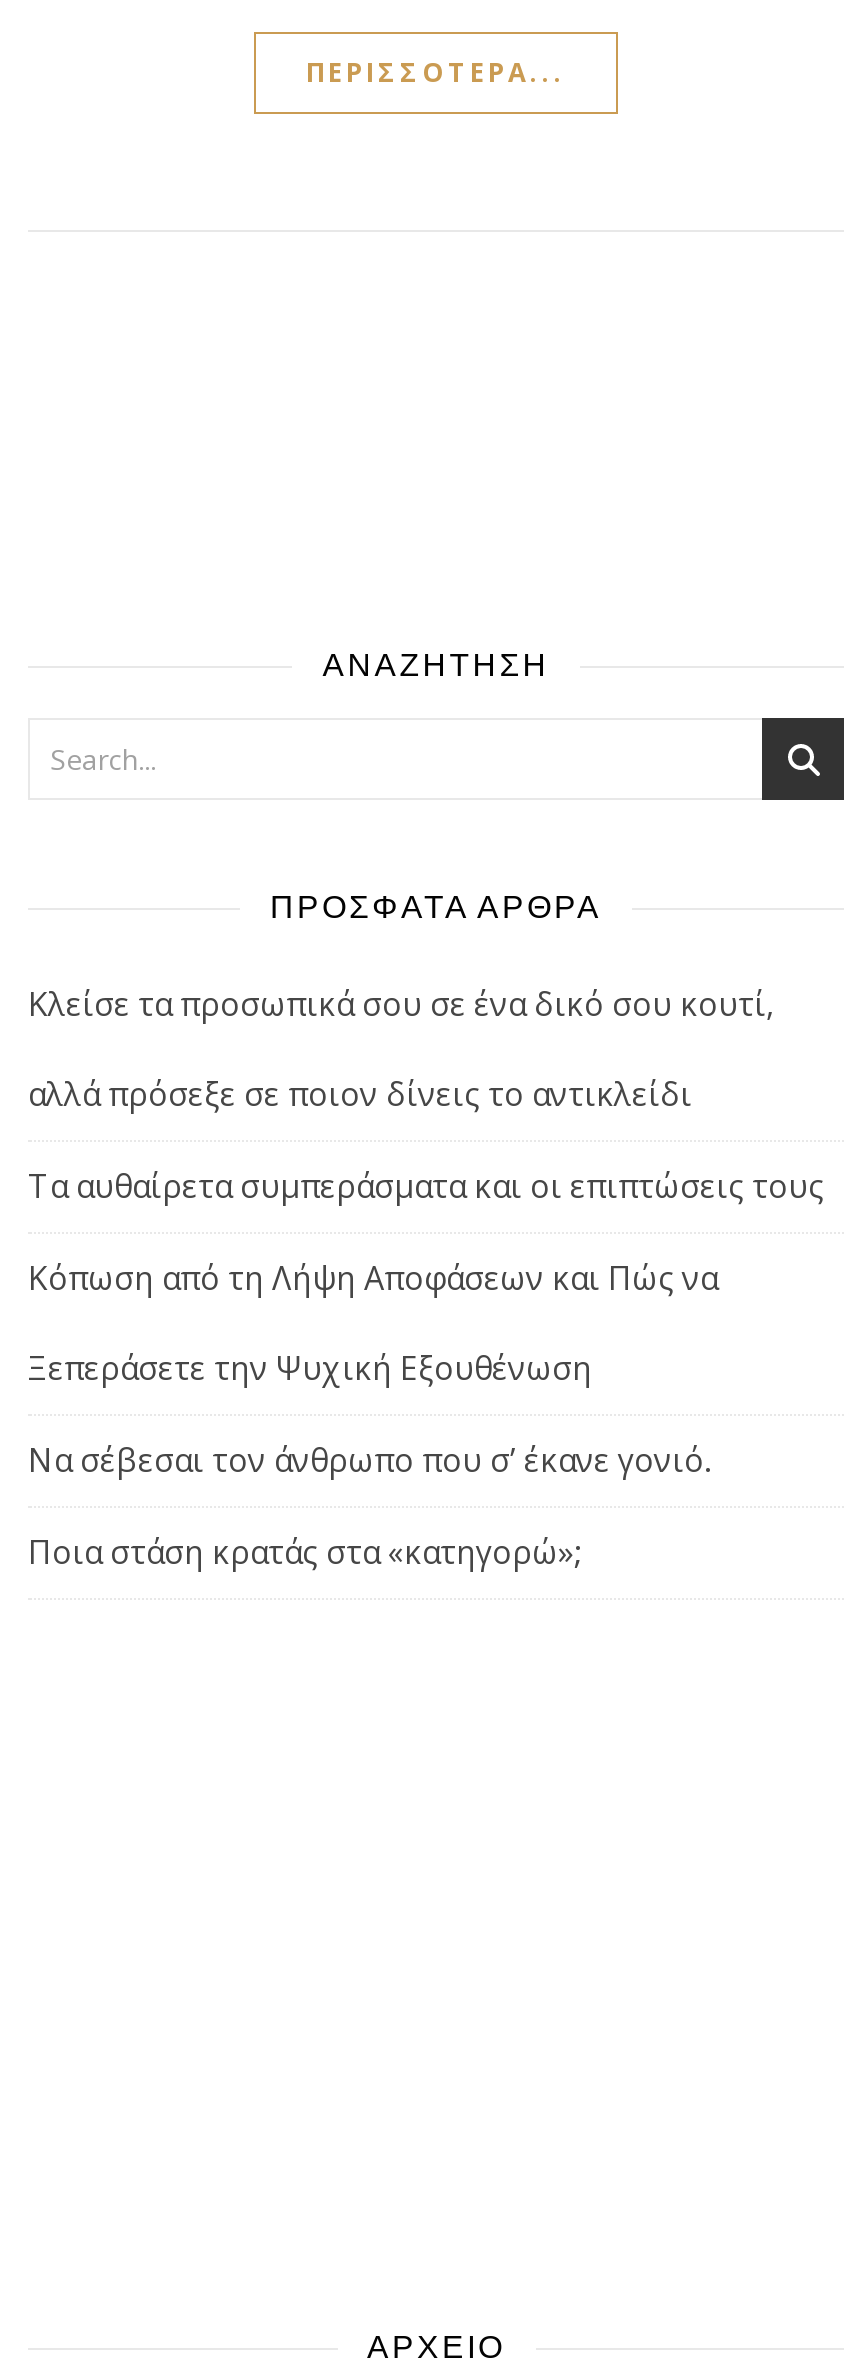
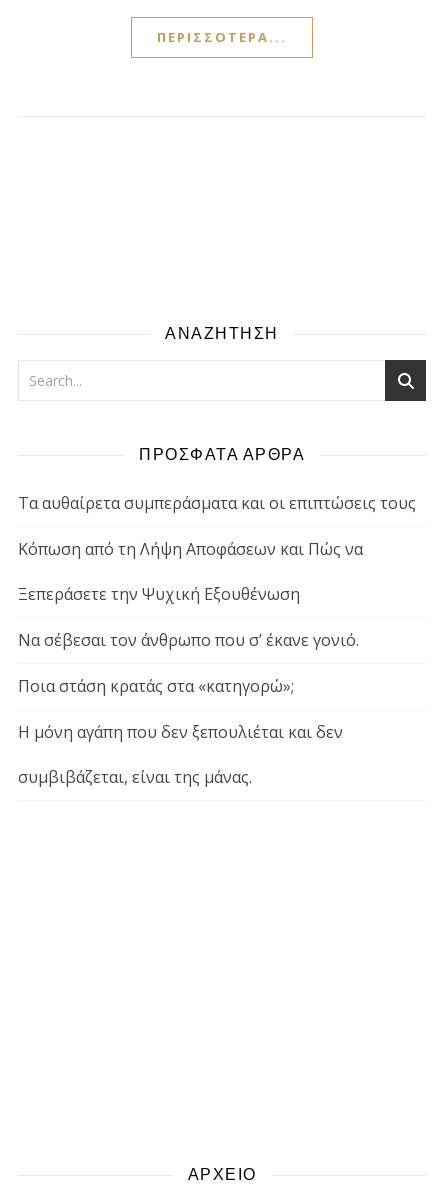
- Κλείσε τα προσωπικά σου σε ένα δικό σου κουτί,
- αλλά πρόσεξε σε ποιον δίνεις το αντικλείδι

moved up: Τα αυθαίρετα συμπεράσματα και οι επιπτώσεις τους | Κόπωση από τη Λήψη Αποφάσεων και Πώς να | Ξεπεράσετε την Ψυχική Εξουθένωση | Να σέβεσαι τον άνθρωπο που σ’ έκανε γονιό. | Ποια στάση κρατάς στα «κατηγορώ»;

+ Η μόνη αγάπη που δεν ξεπουλιέται και δεν
+ συμβιβάζεται, είναι της μάνας.
